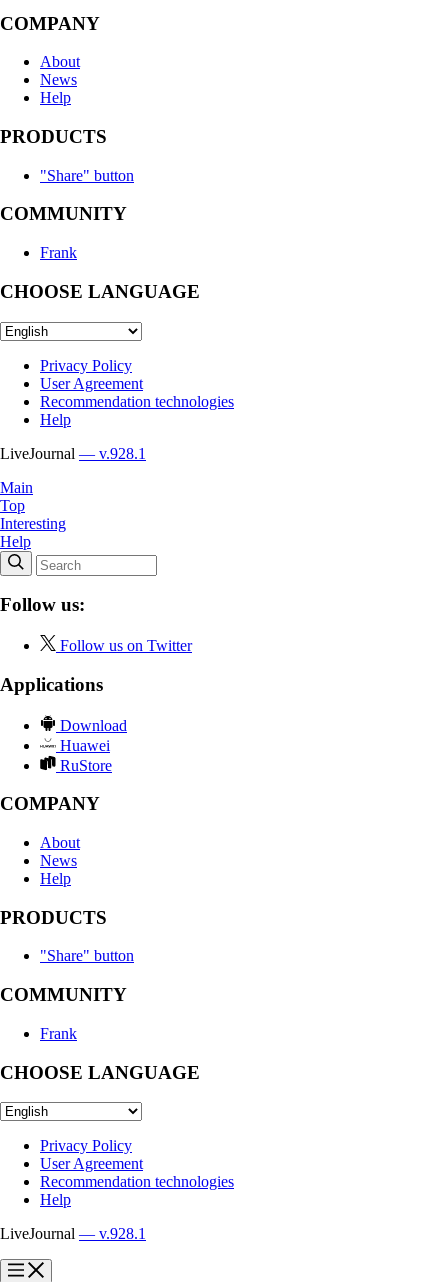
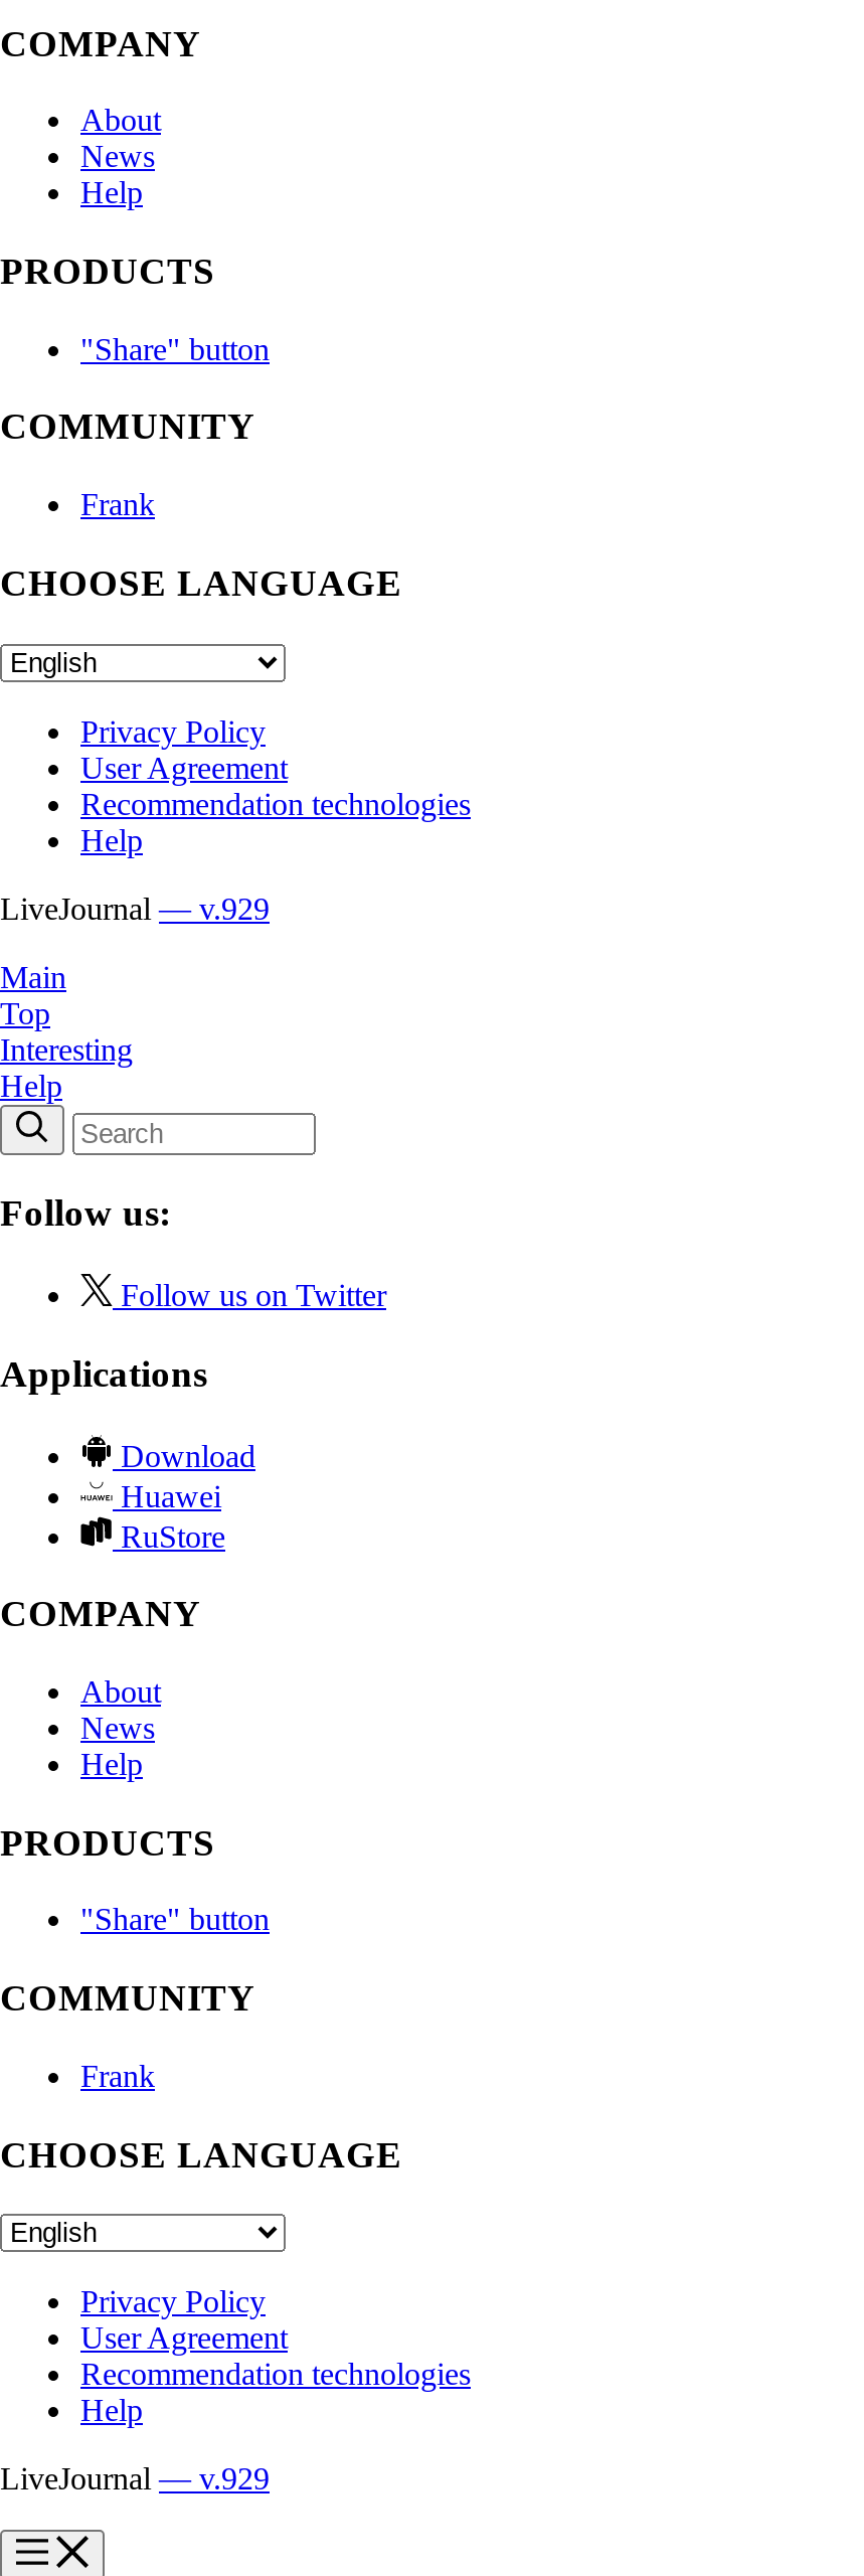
- LiveJournal — v.928.1
+ LiveJournal — v.929

- LiveJournal — v.928.1
+ LiveJournal — v.929
